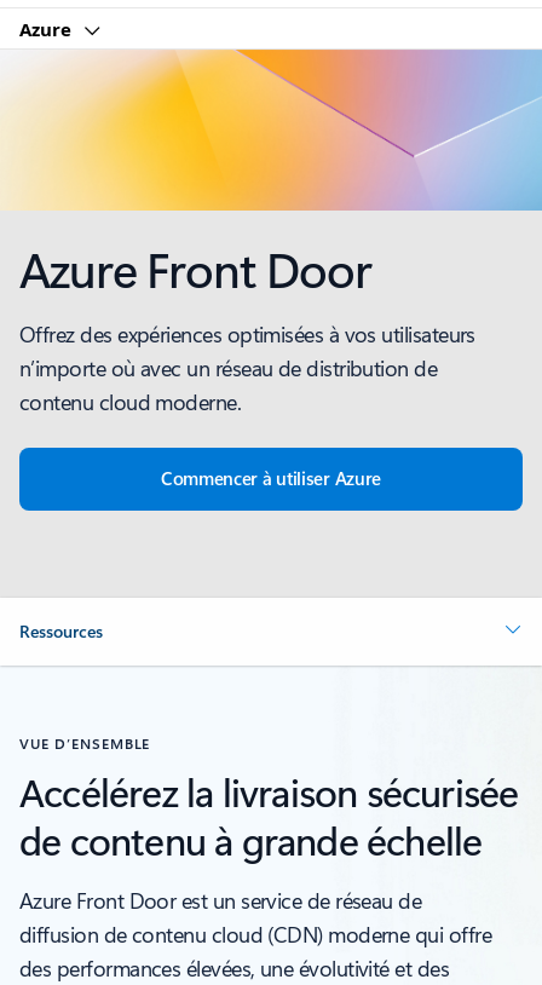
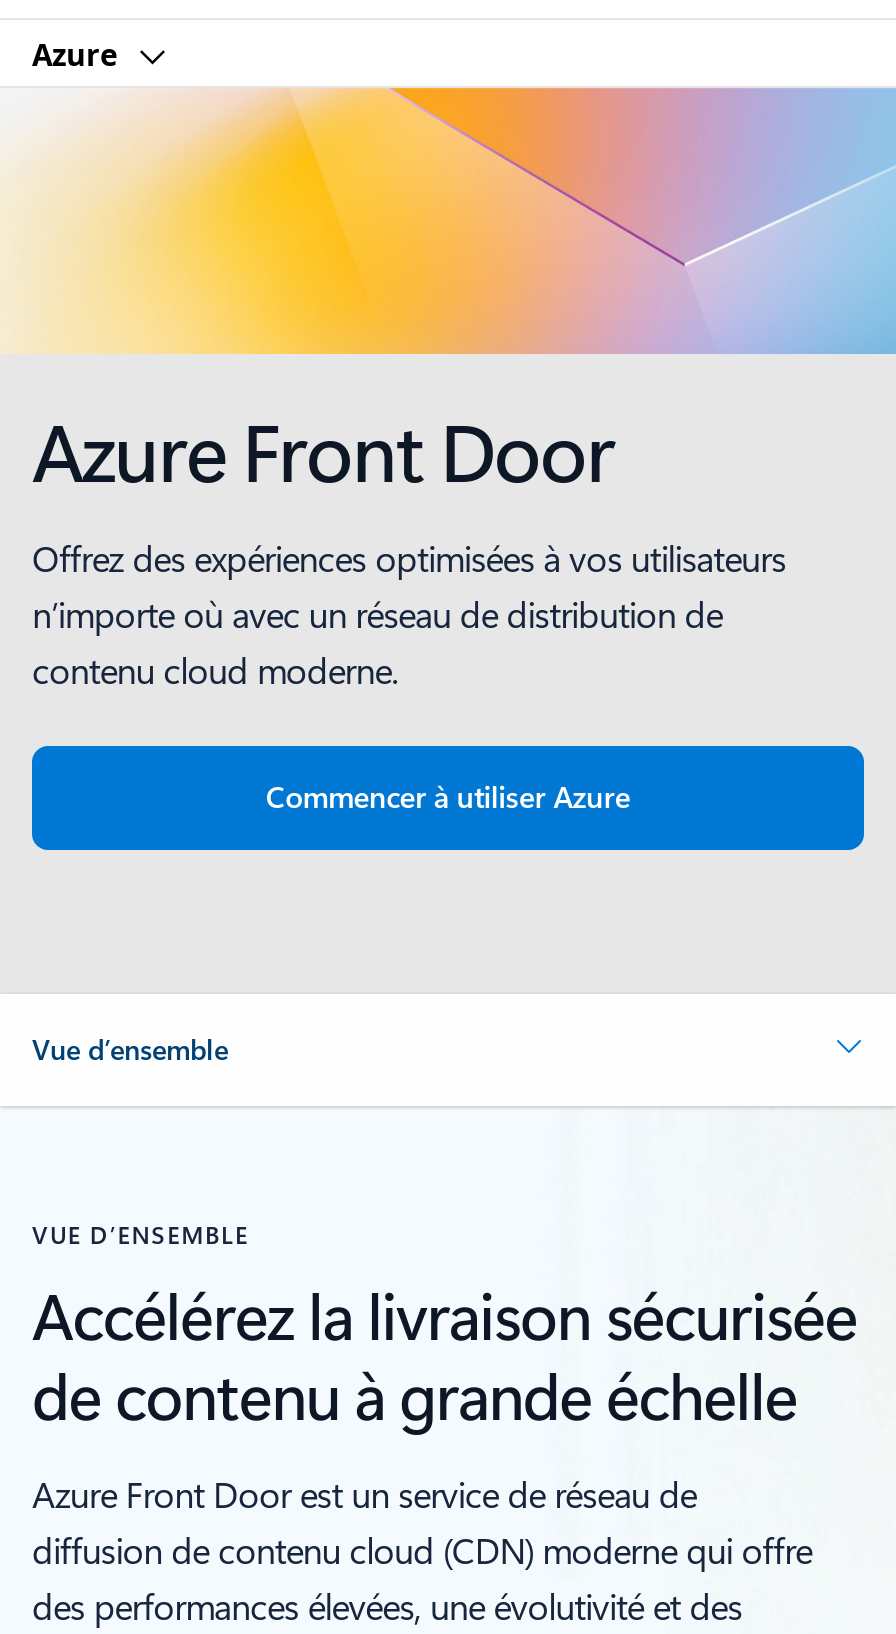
- Ressources
+ Vue d’ensemble
